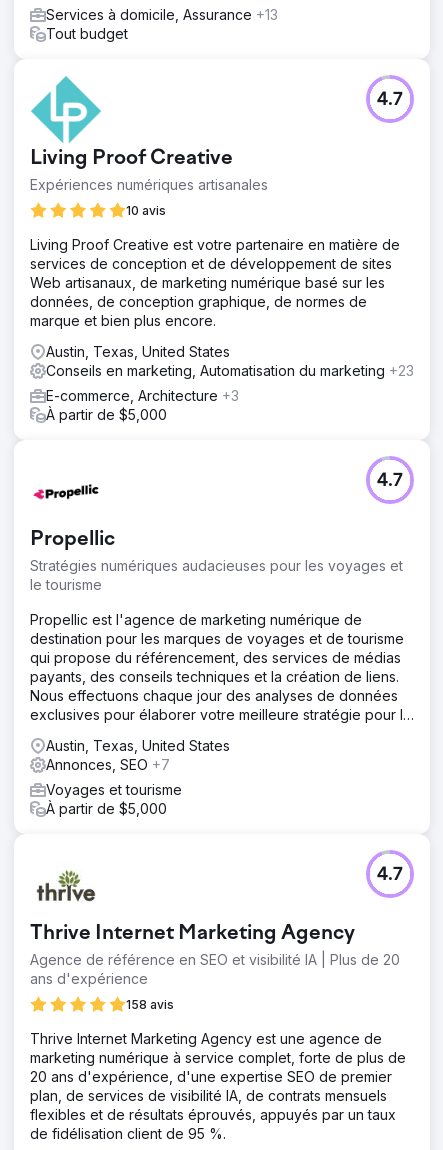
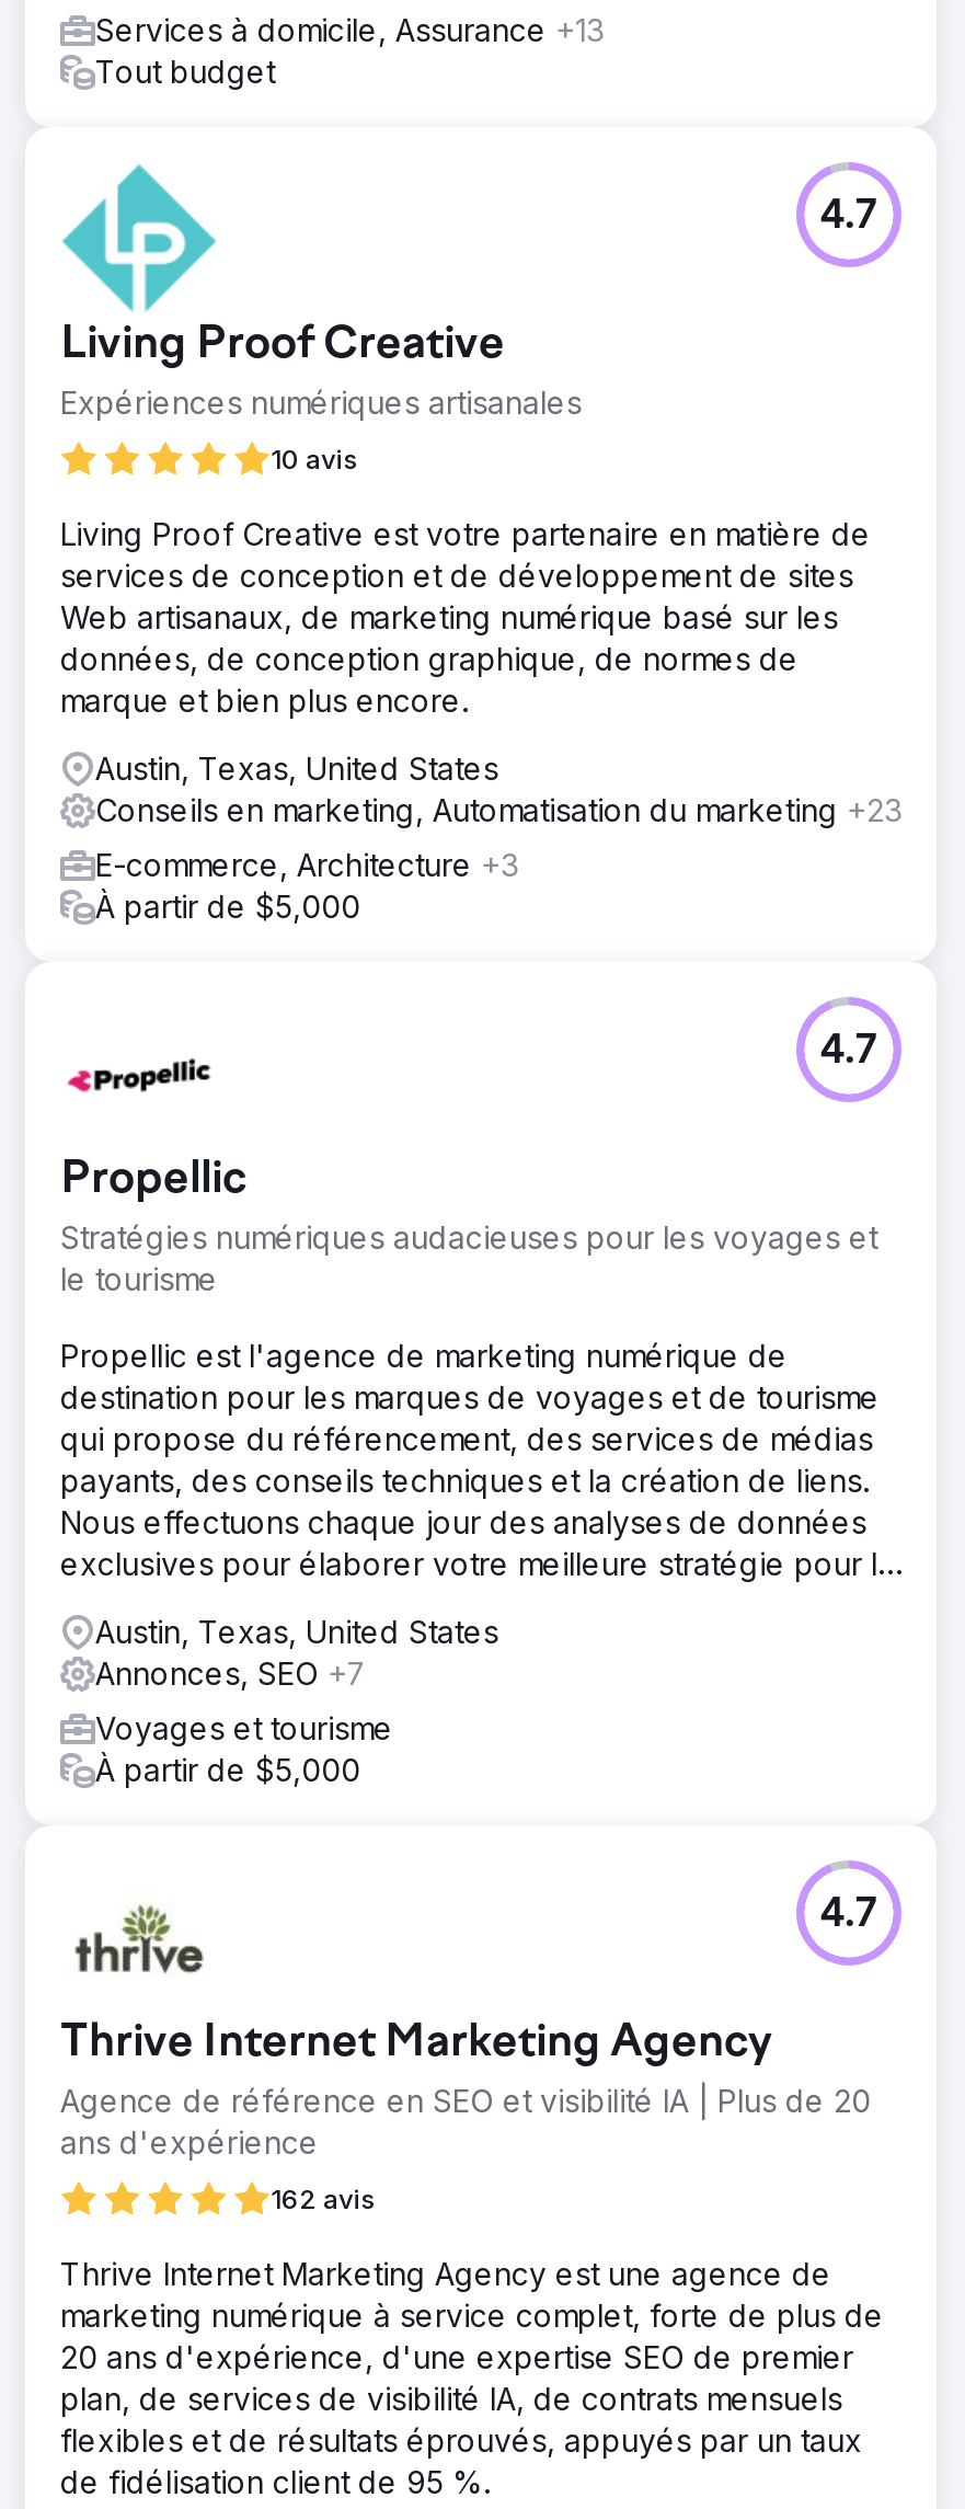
- 158 avis
+ 162 avis
